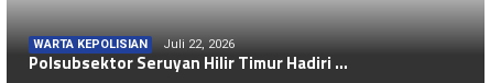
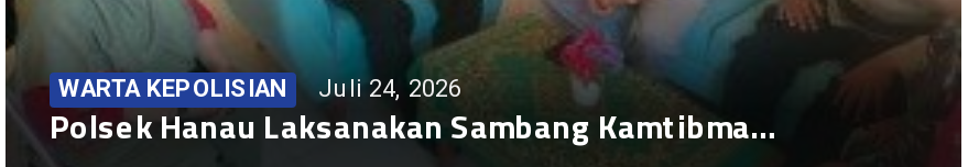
- Juli 22, 2026
- Polsubsektor Seruyan Hilir Timur Hadiri …
+ Juli 24, 2026
+ Polsek Hanau Laksanakan Sambang Kamtibma…
